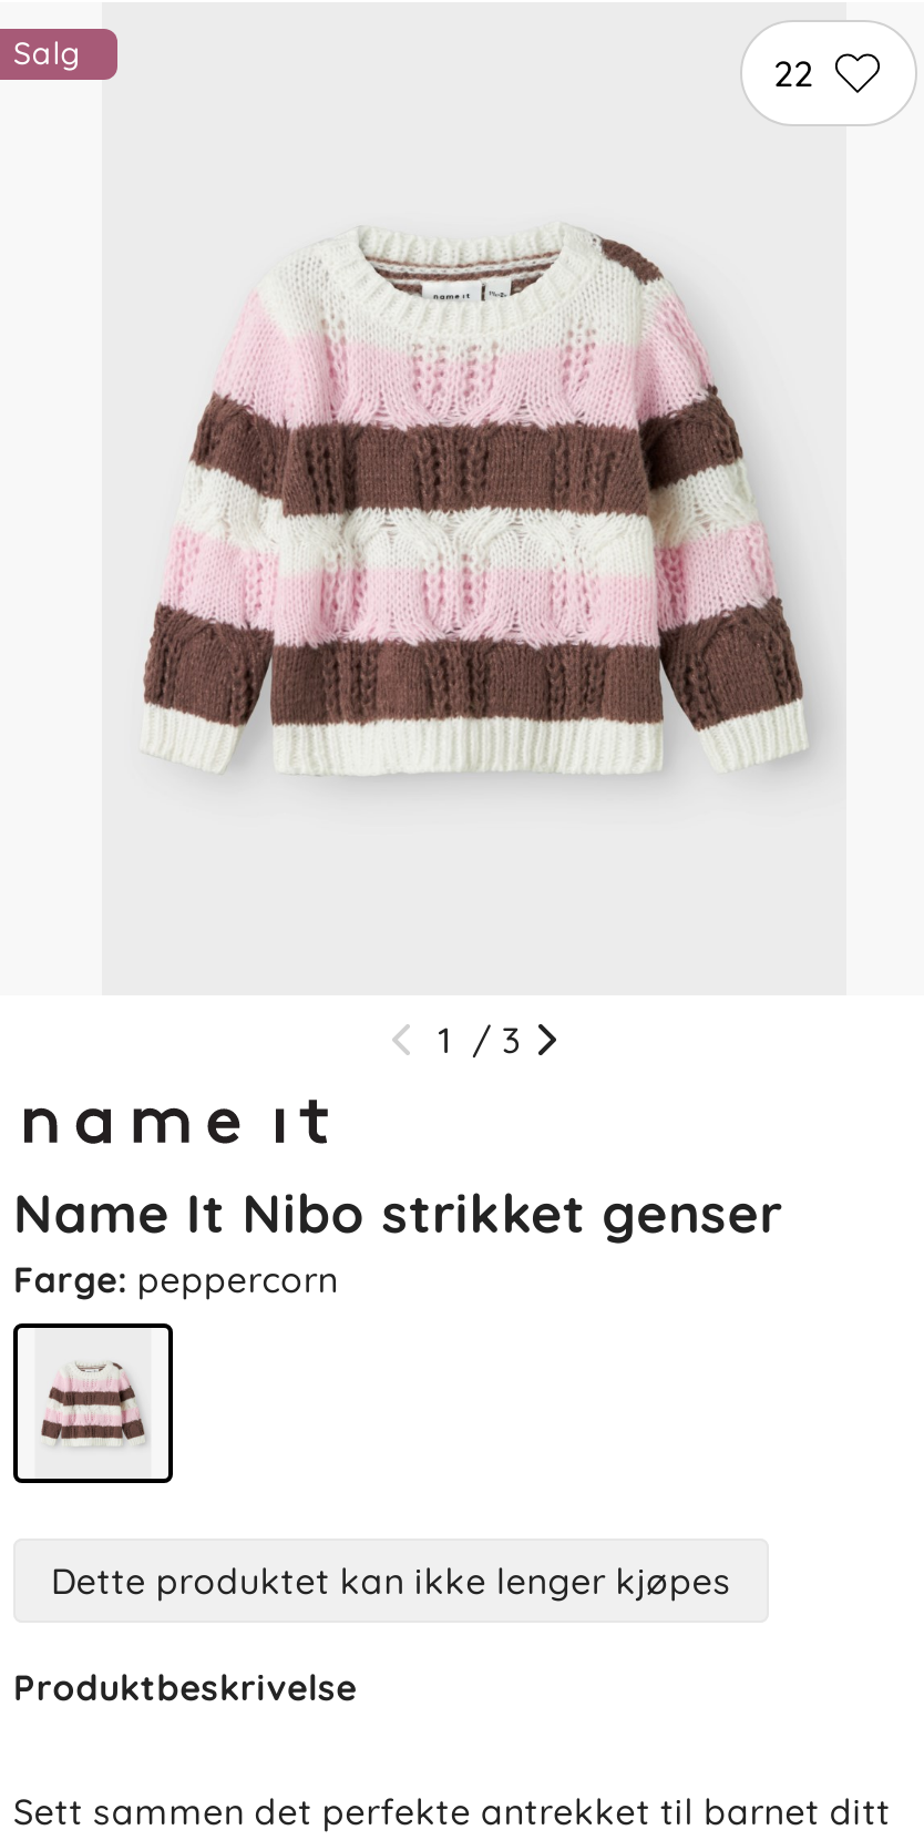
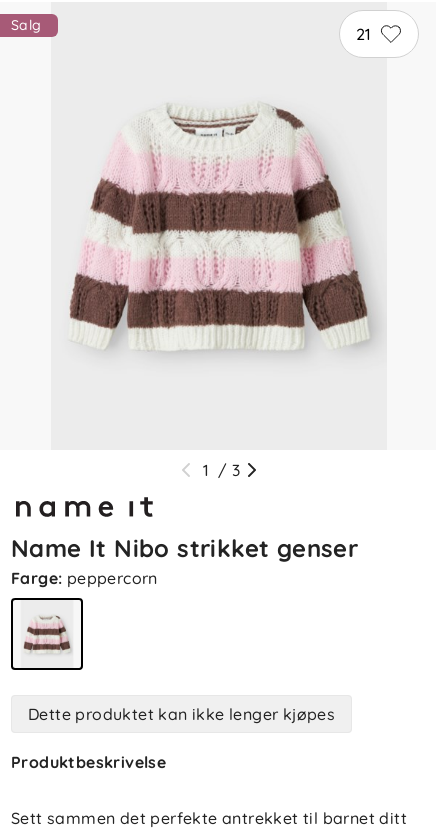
- 22
+ 21
